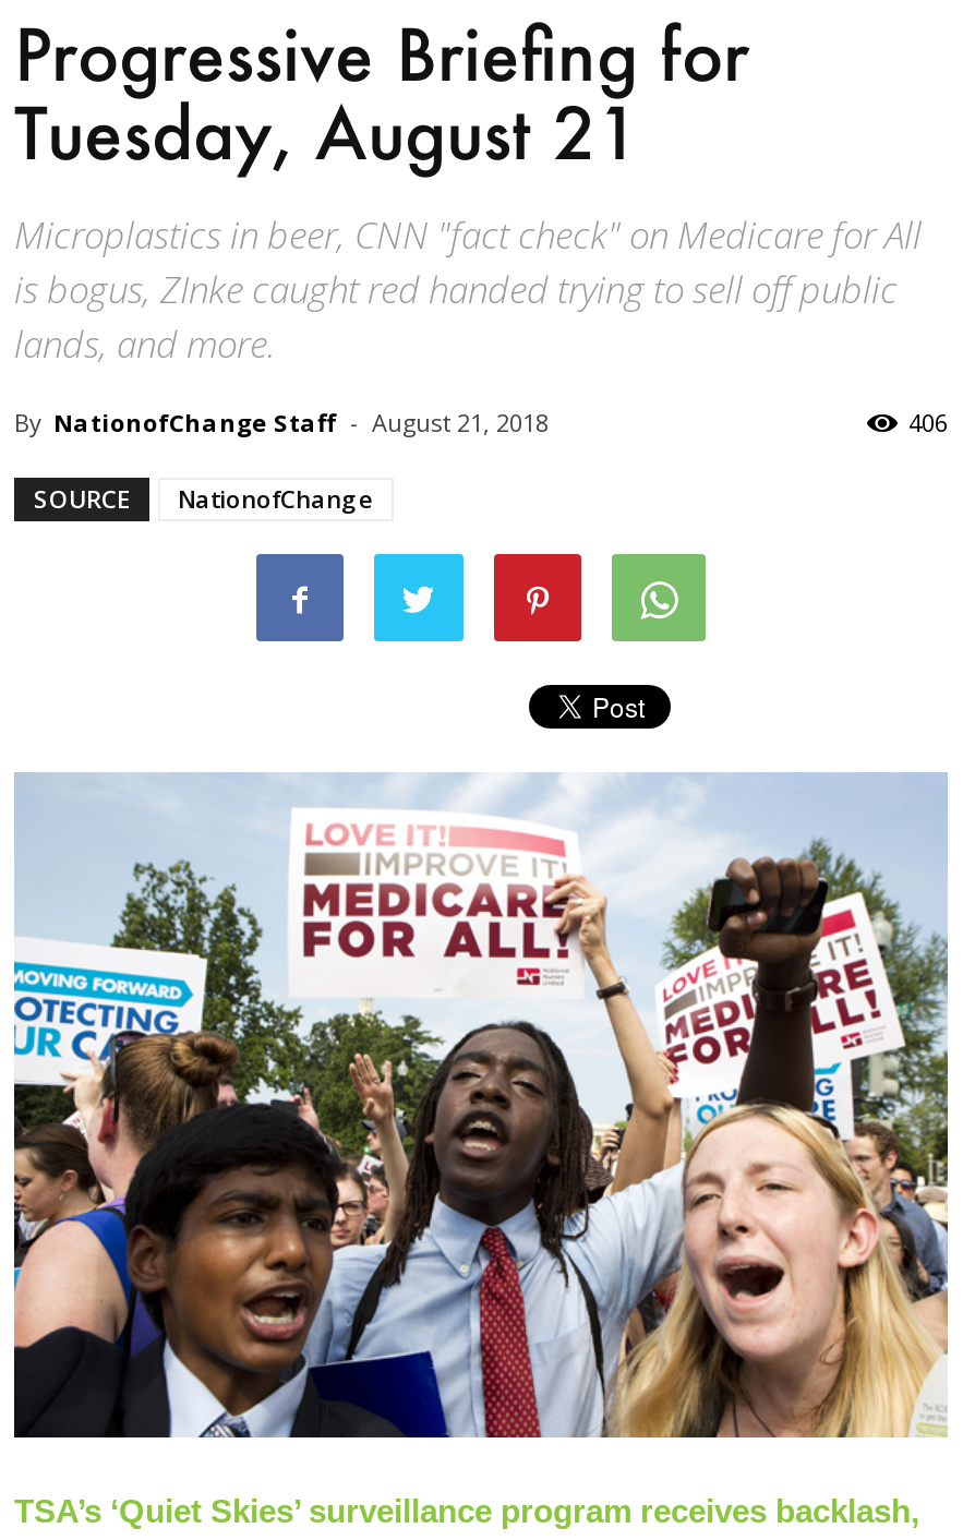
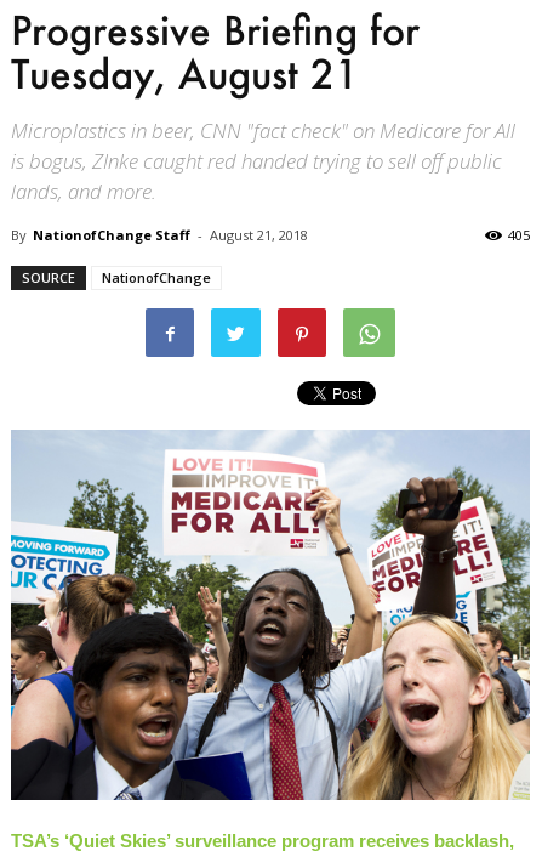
- 406
+ 405
